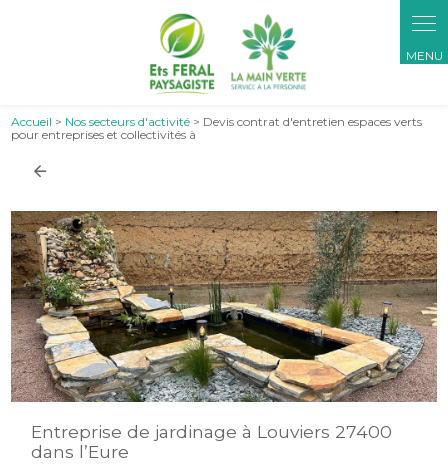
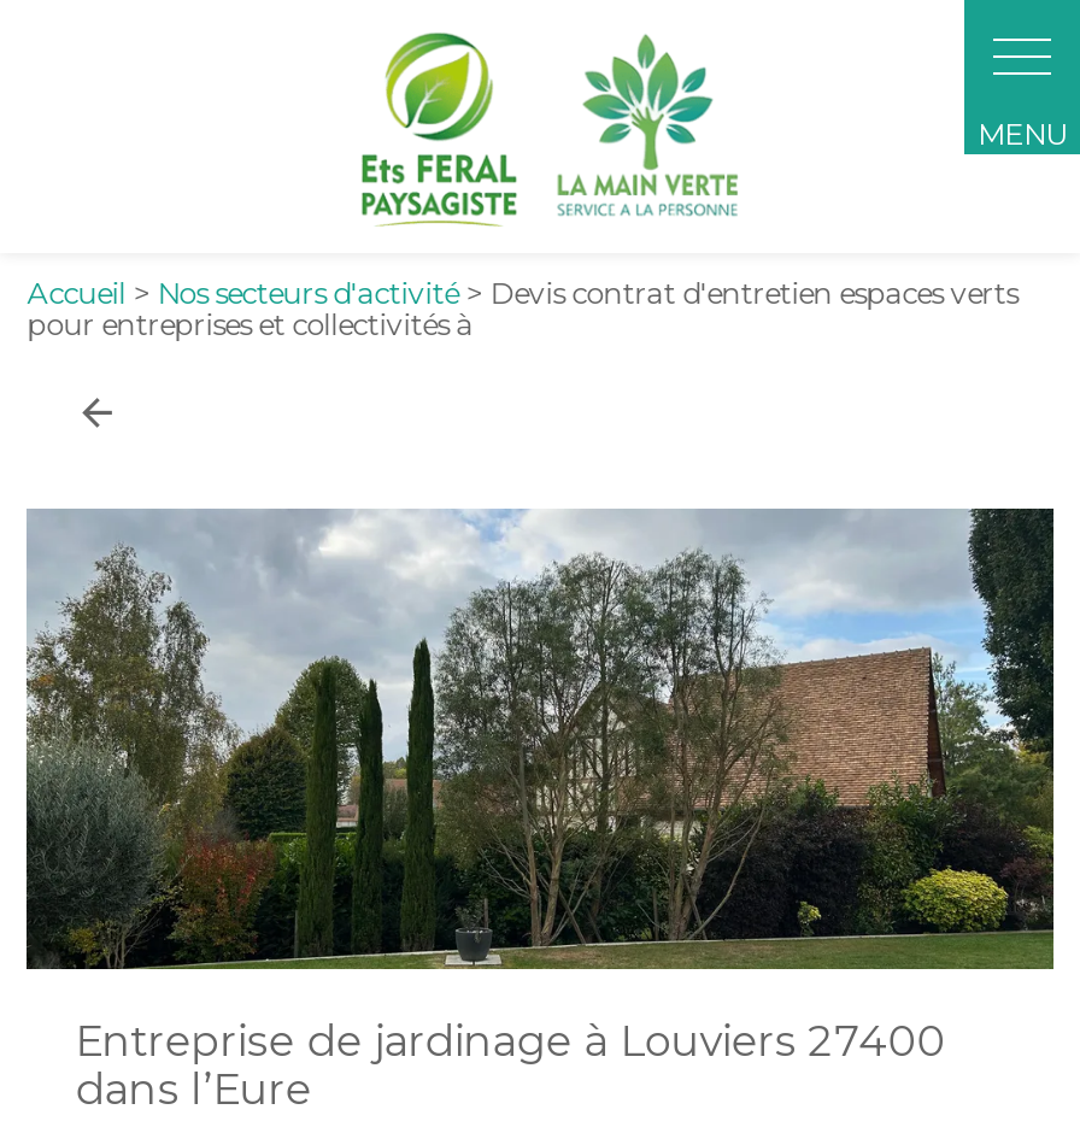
- [image]
+ [image]
